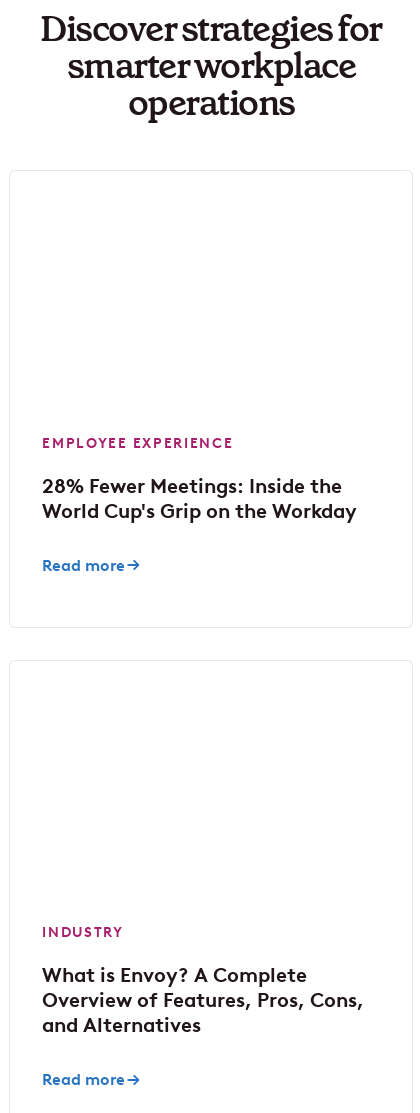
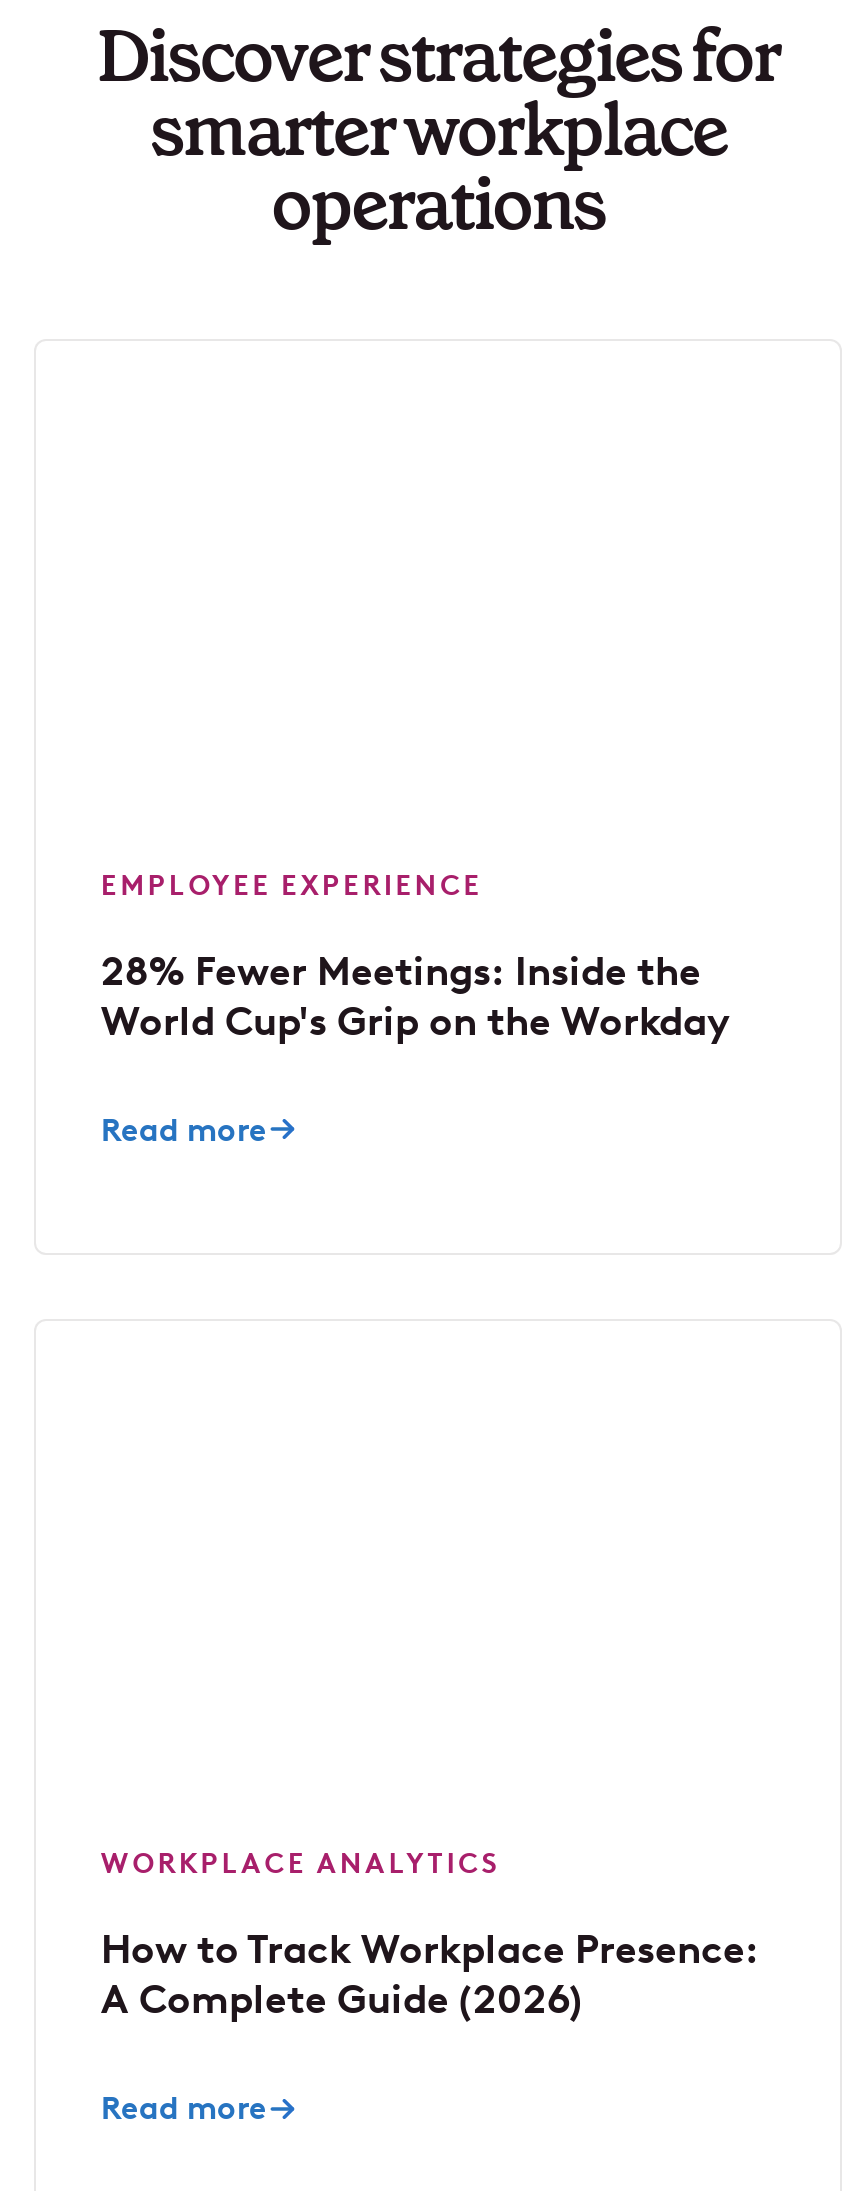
- INDUSTRY
+ WORKPLACE ANALYTICS

- What is Envoy? A Complete
- Overview of Features, Pros, Cons,
- and Alternatives
+ How to Track Workplace Presence:
+ A Complete Guide (2026)
